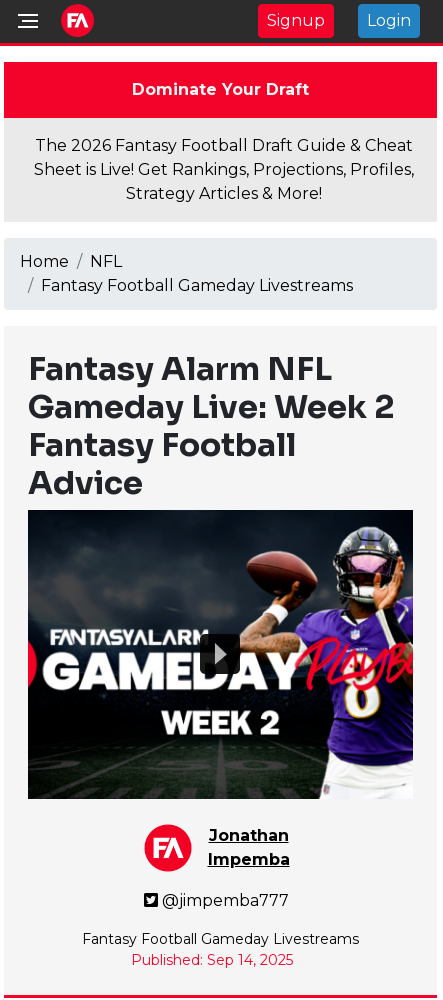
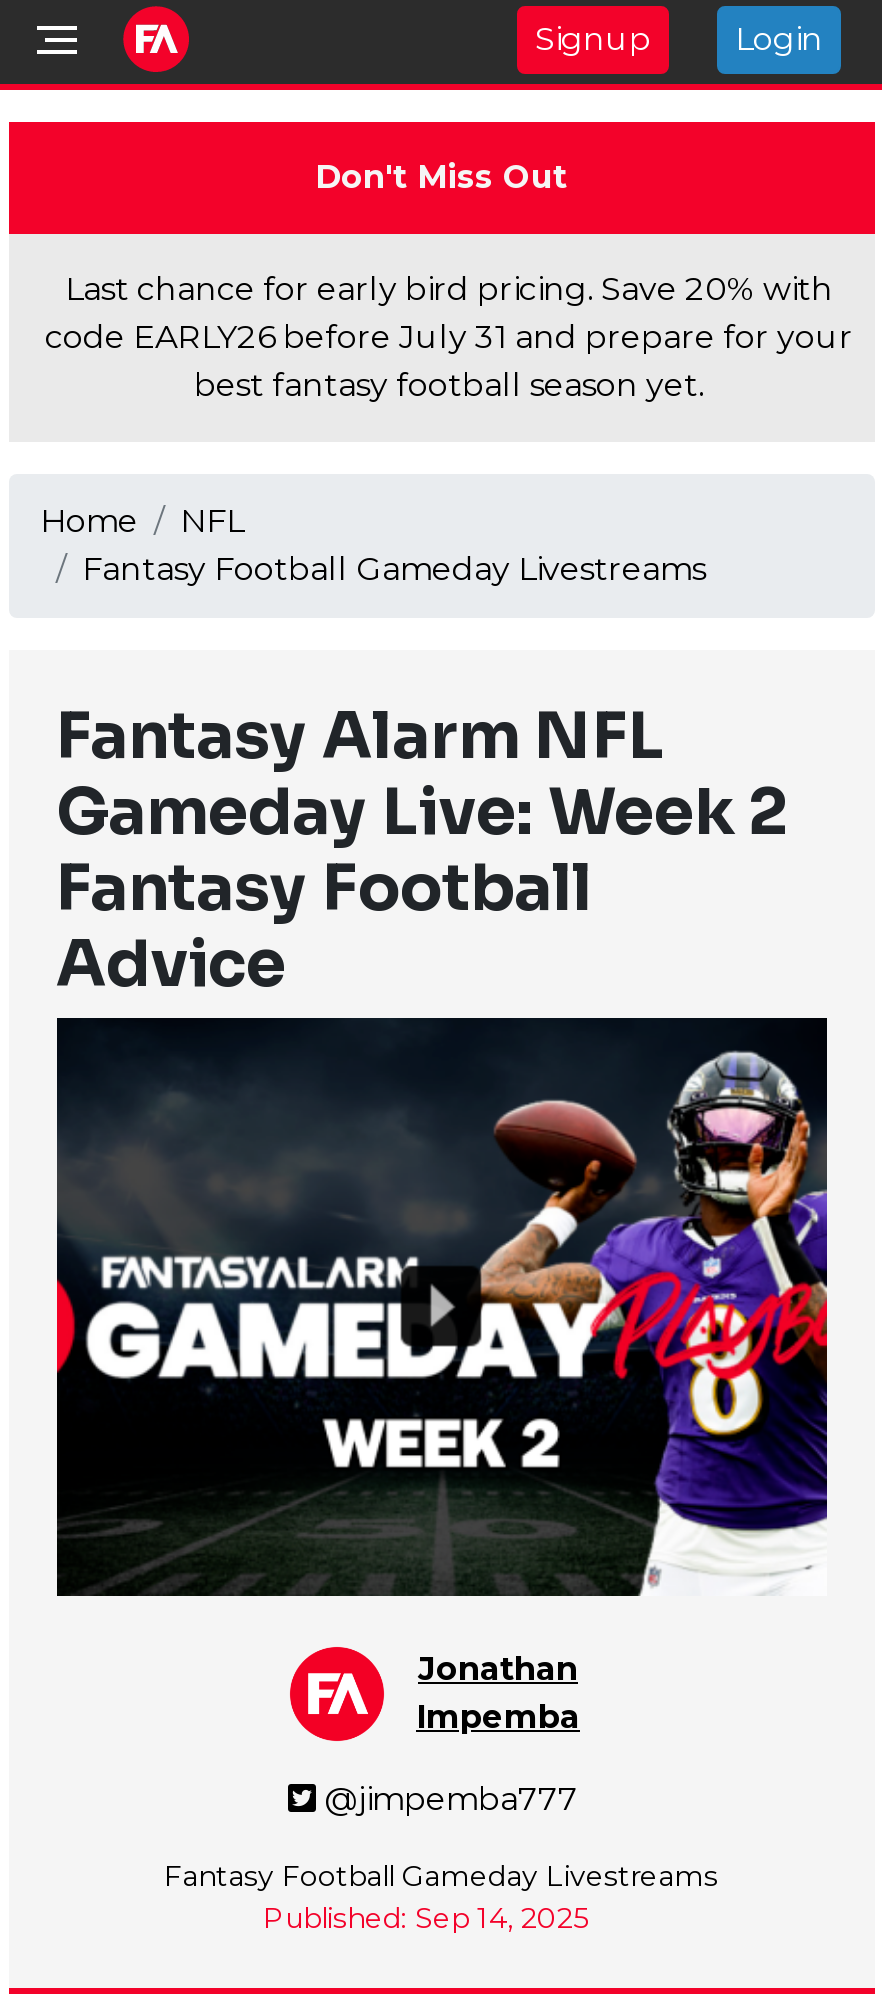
- Dominate Your Draft
+ Don't Miss Out

- The 2026 Fantasy Football Draft Guide & Cheat
- Sheet is Live! Get Rankings, Projections, Profiles,
- Strategy Articles & More!
+ Last chance for early bird pricing. Save 20% with
+ code EARLY26 before July 31 and prepare for your
+ best fantasy football season yet.
